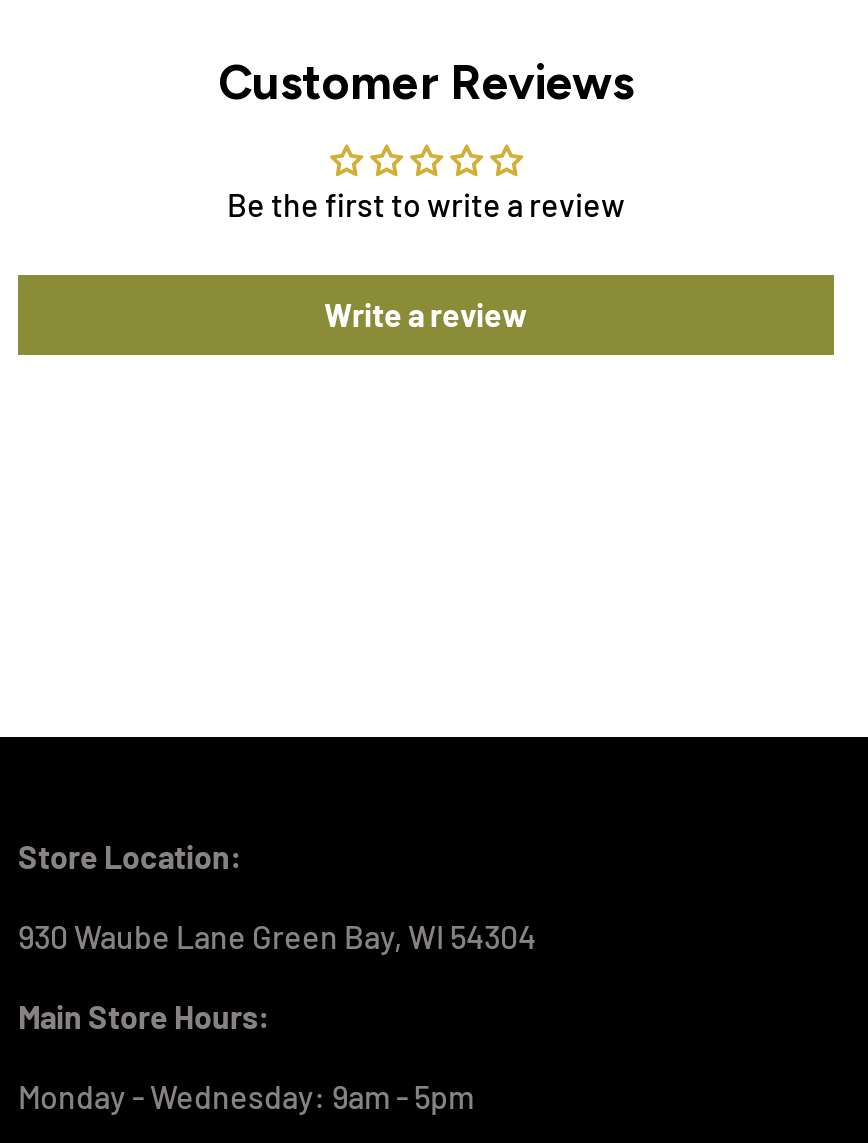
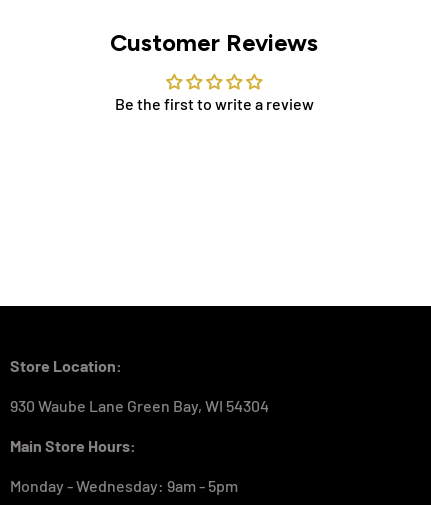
- Write a review
